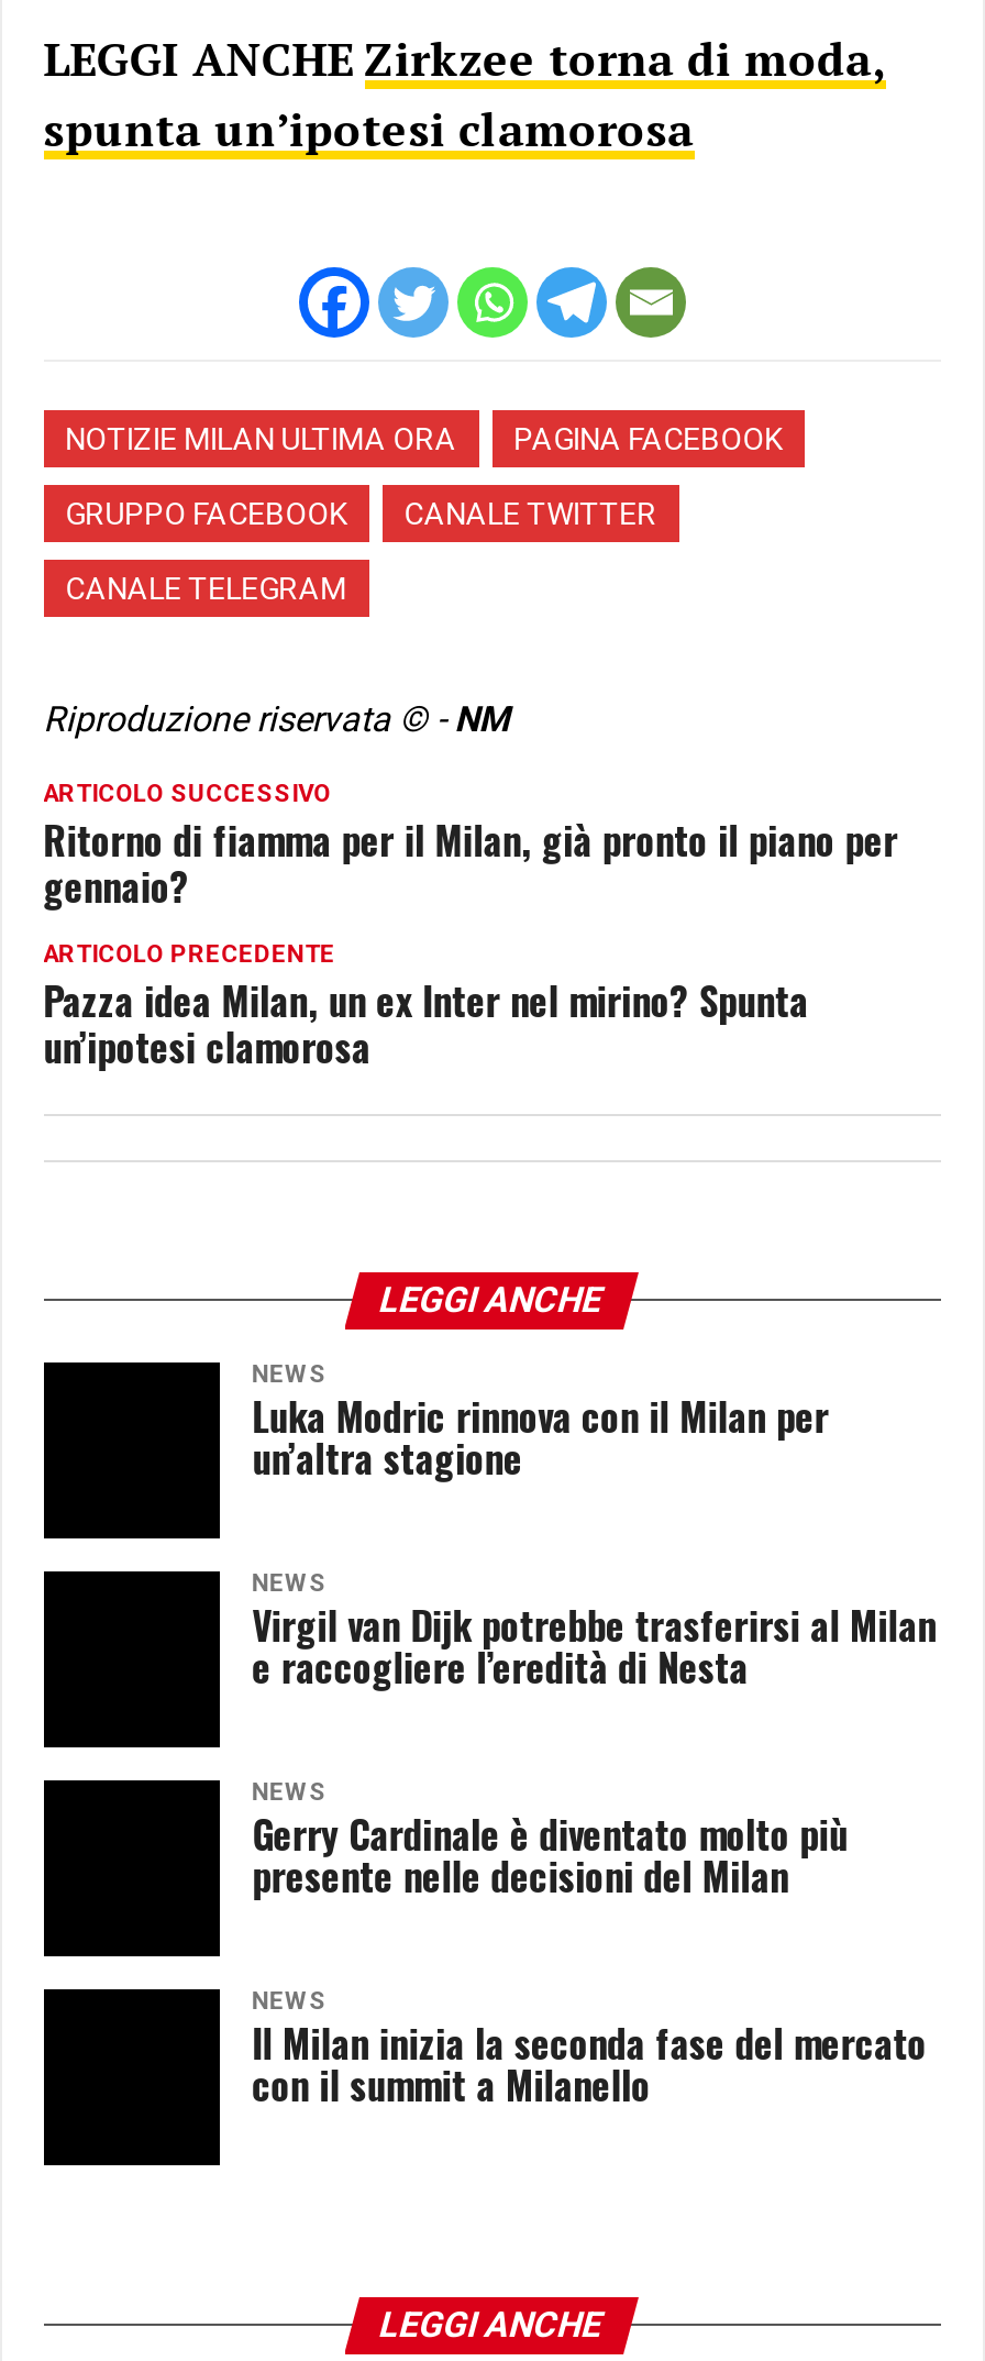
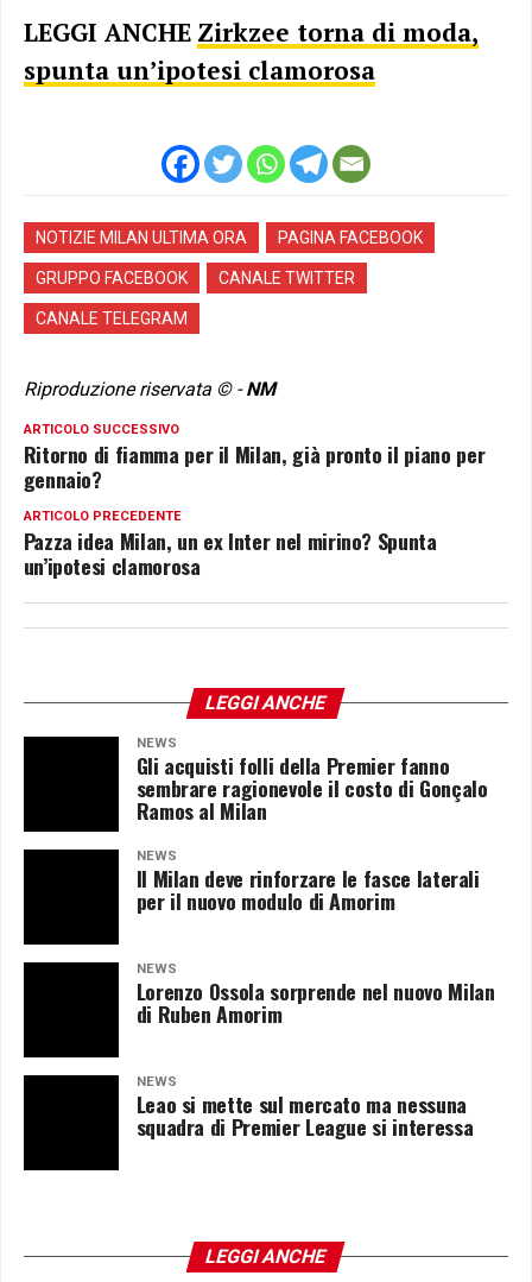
- Luka Modric rinnova con il Milan per
- un’altra stagione
+ Gli acquisti folli della Premier fanno
+ sembrare ragionevole il costo di Gonçalo
+ Ramos al Milan

- Virgil van Dijk potrebbe trasferirsi al Milan
- e raccogliere l’eredità di Nesta
+ Il Milan deve rinforzare le fasce laterali
+ per il nuovo modulo di Amorim

- Gerry Cardinale è diventato molto più
- presente nelle decisioni del Milan
+ Lorenzo Ossola sorprende nel nuovo Milan
+ di Ruben Amorim

- Il Milan inizia la seconda fase del mercato
- con il summit a Milanello
+ Leao si mette sul mercato ma nessuna
+ squadra di Premier League si interessa
